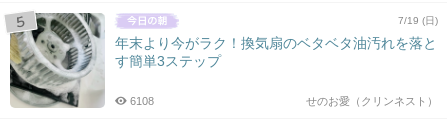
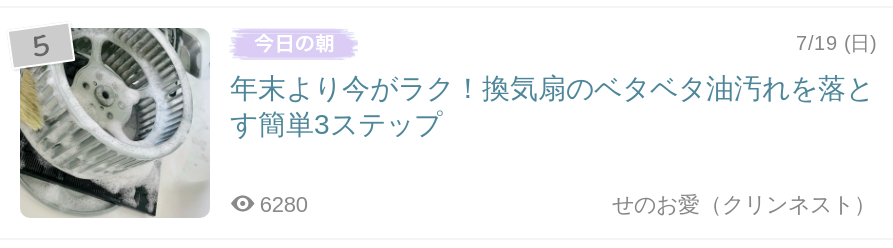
- 6108
+ 6280
